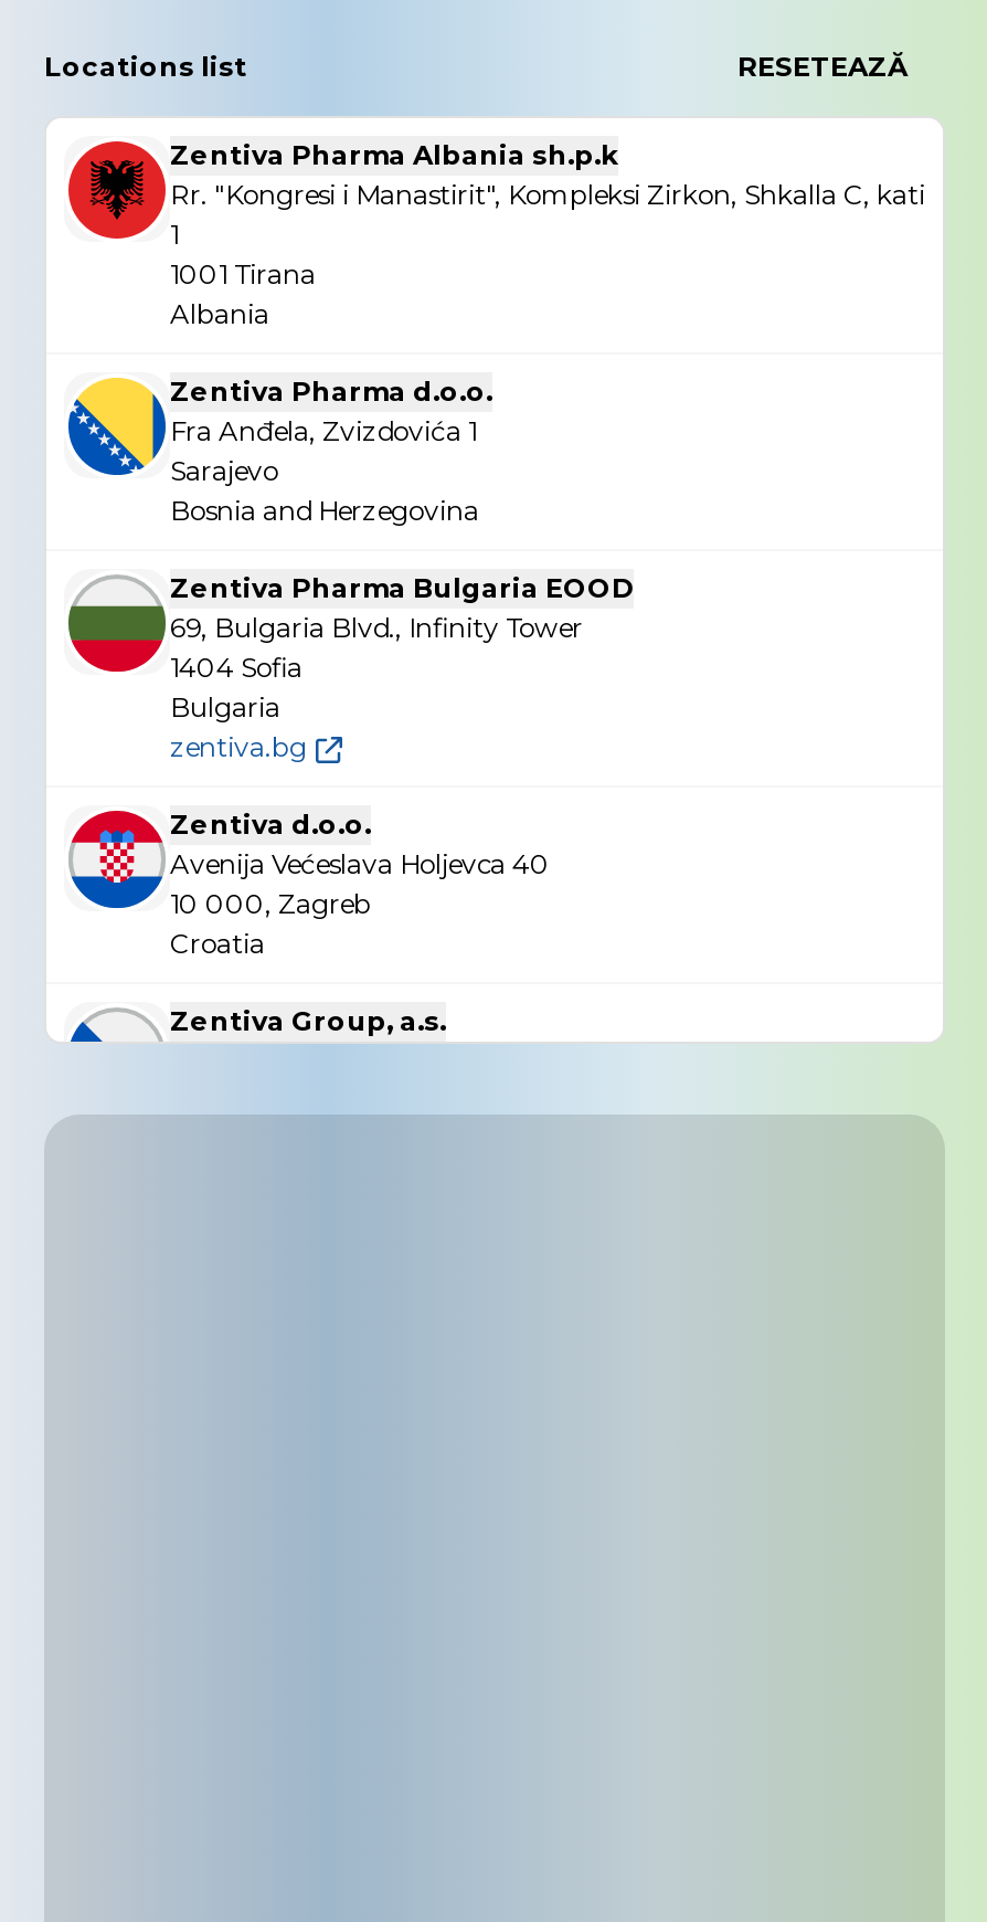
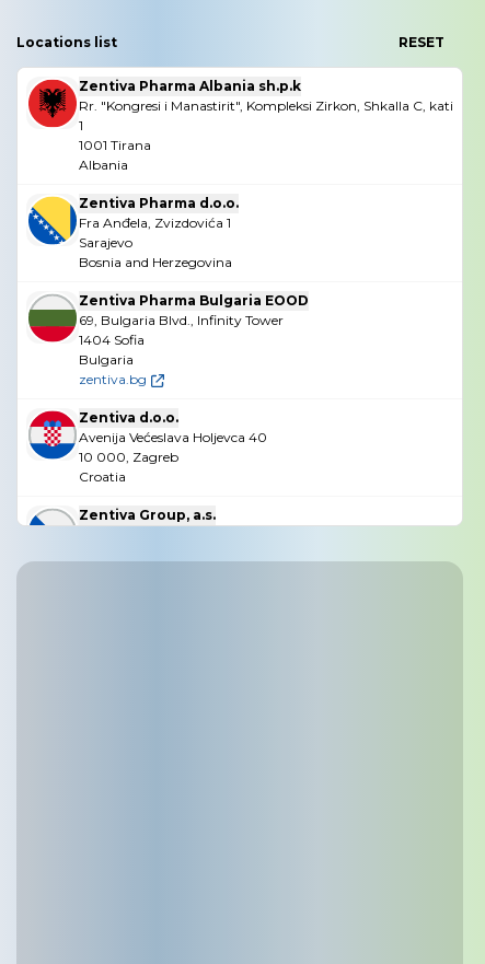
- RESETEAZĂ
+ RESET
